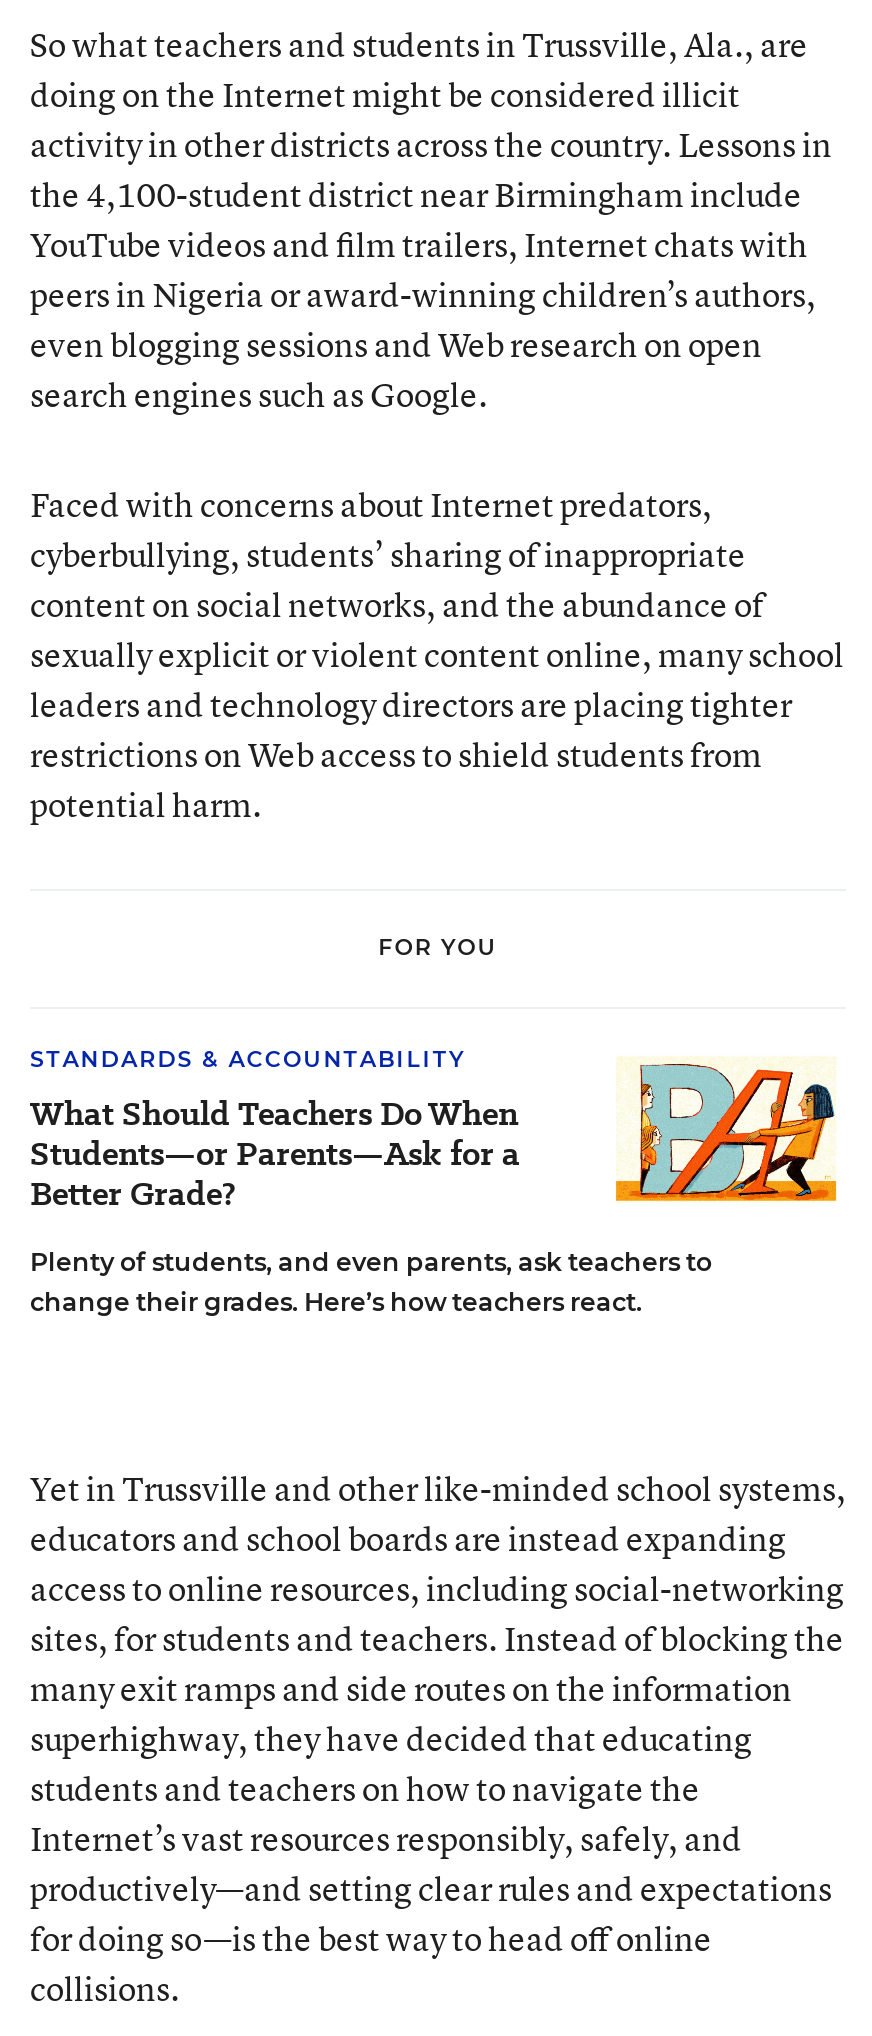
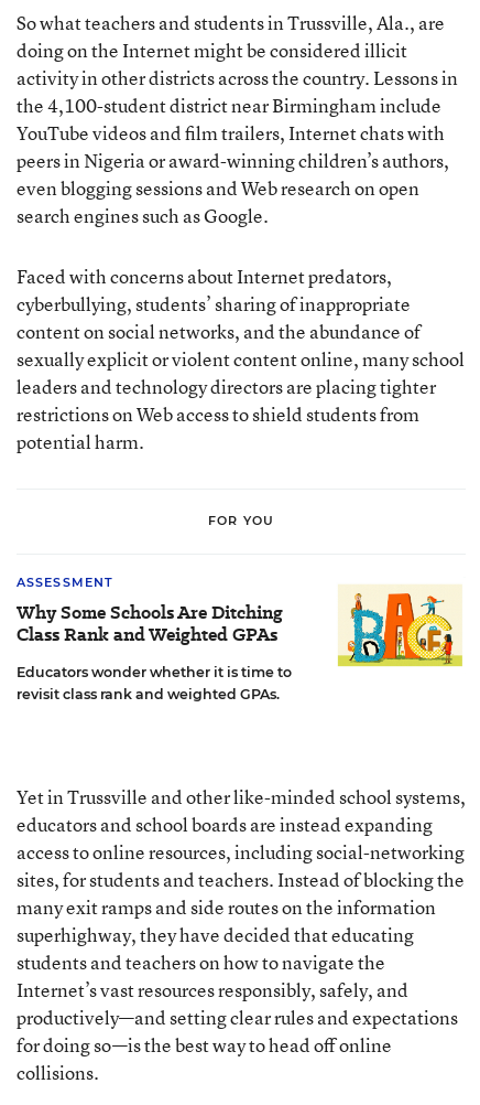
- STANDARDS & ACCOUNTABILITY
- What Should Teachers Do When
- Students—or Parents—Ask for a
- Better Grade?
+ ASSESSMENT
+ Why Some Schools Are Ditching
+ Class Rank and Weighted GPAs

- [image]
+ [image]

- Plenty of students, and even parents, ask teachers to
- change their grades. Here’s how teachers react.
+ Educators wonder whether it is time to
+ revisit class rank and weighted GPAs.
